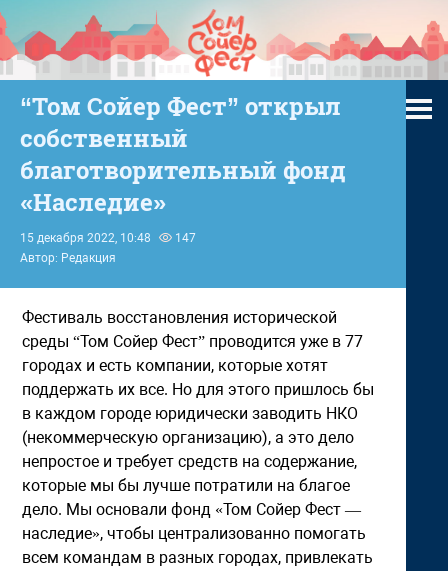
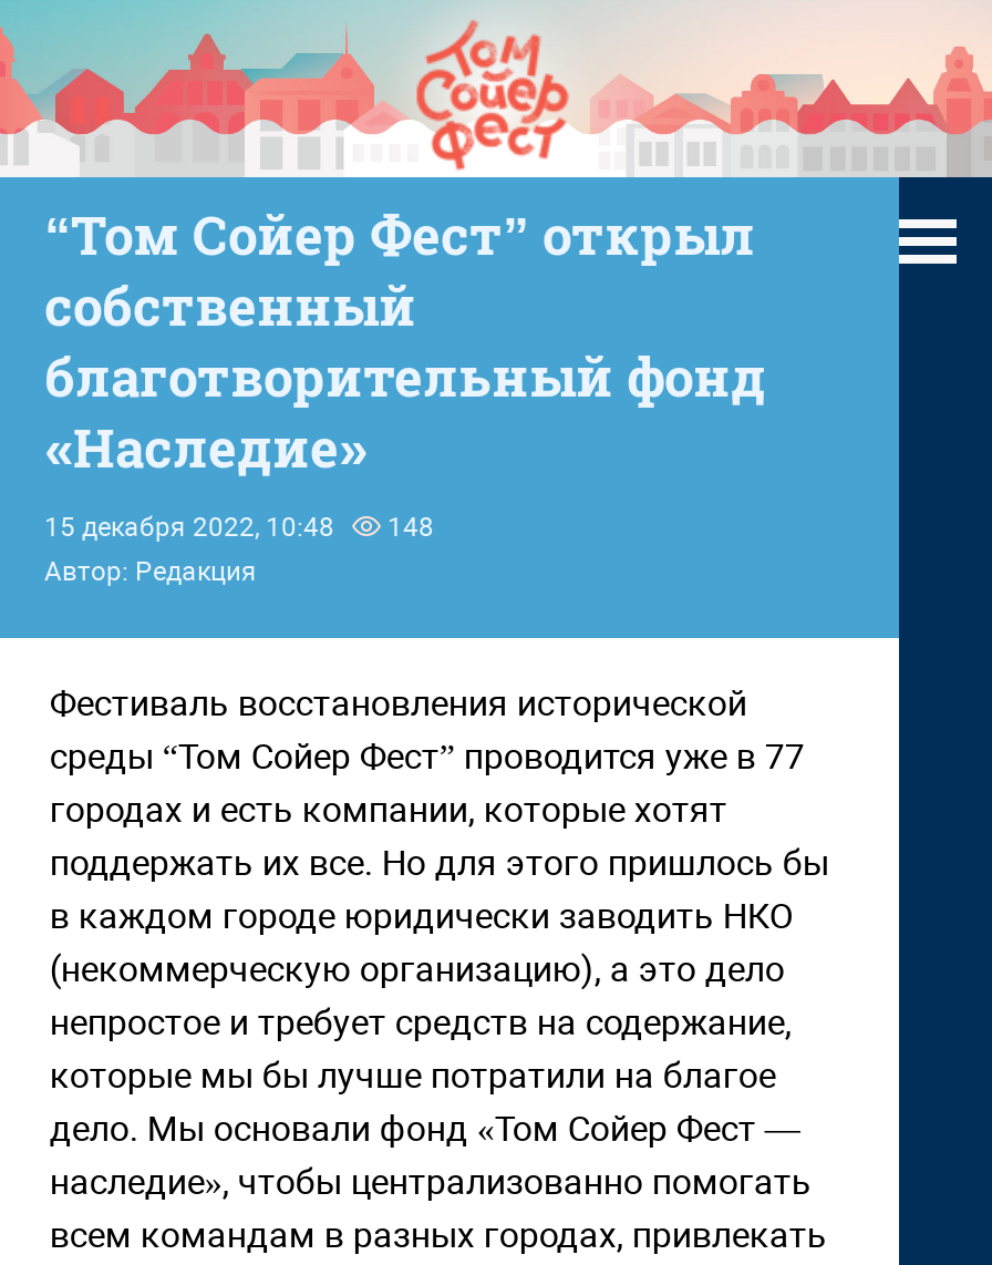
- 15 декабря 2022, 10:48 147
+ 15 декабря 2022, 10:48 148
